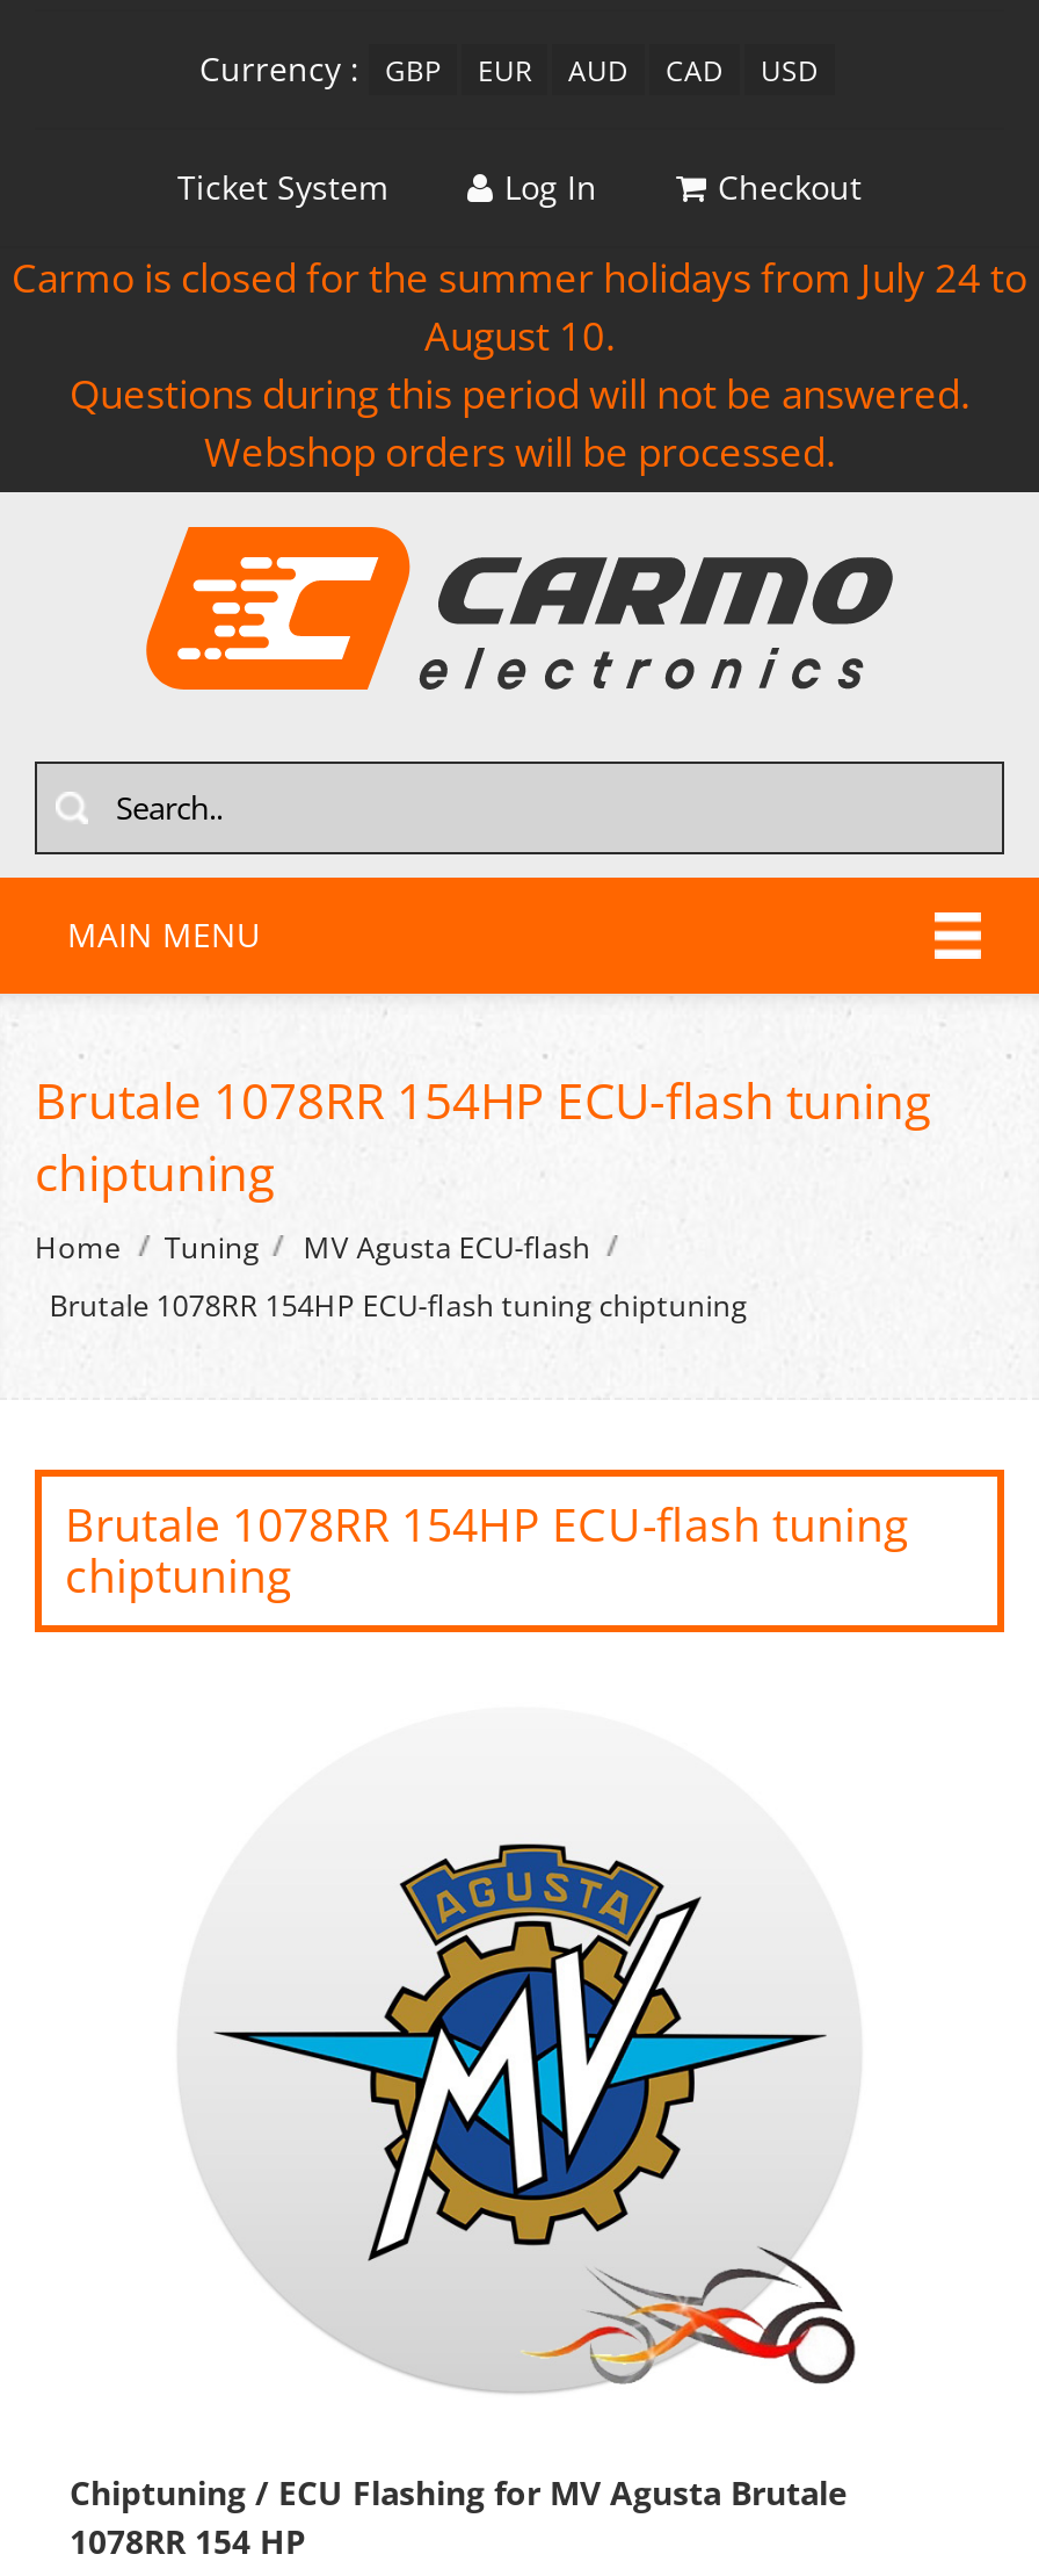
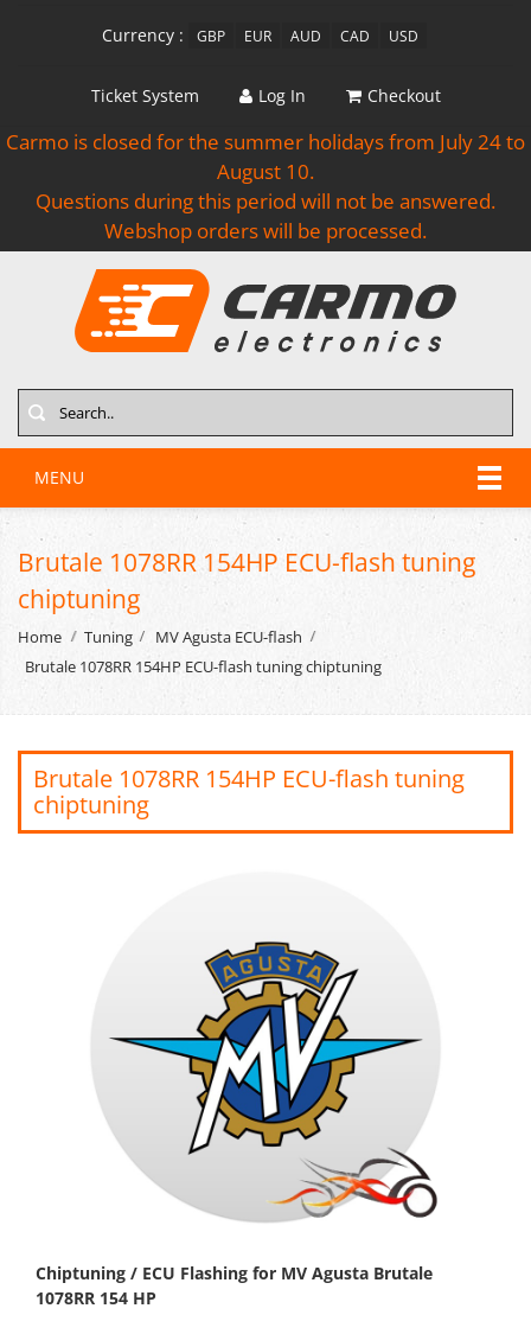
- MAIN MENU
+ MENU
